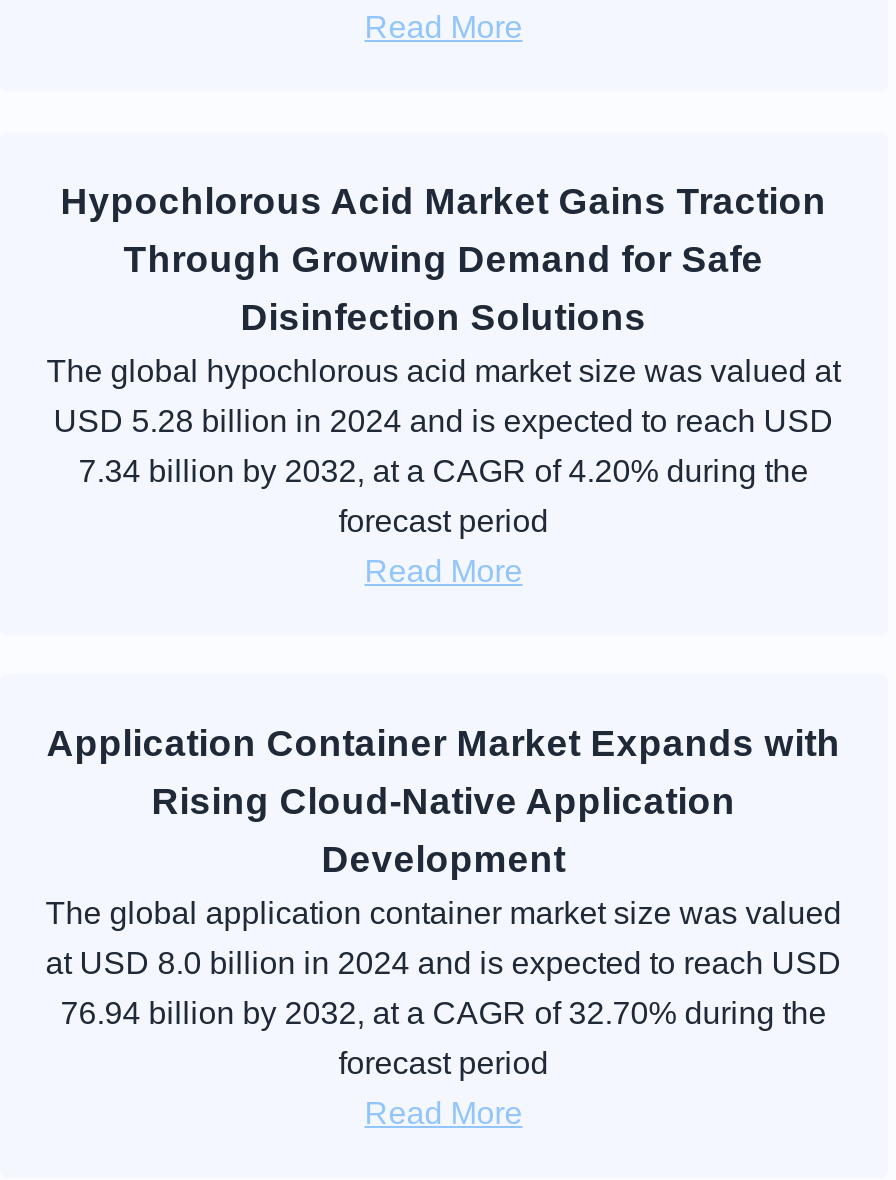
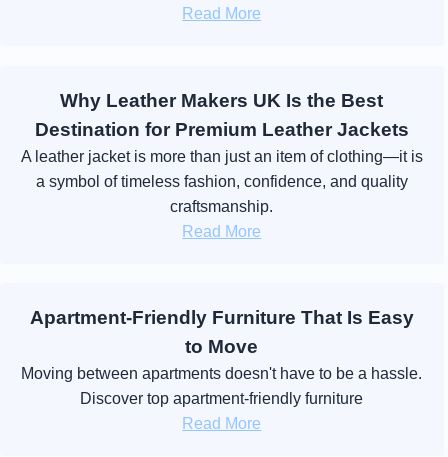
- Hypochlorous Acid Market Gains Traction
- Through Growing Demand for Safe
- Disinfection Solutions
- The global hypochlorous acid market size was valued at
- USD 5.28 billion in 2024 and is expected to reach USD
- 7.34 billion by 2032, at a CAGR of 4.20% during the
- forecast period
+ Why Leather Makers UK Is the Best
+ Destination for Premium Leather Jackets
+ A leather jacket is more than just an item of clothing—it is
+ a symbol of timeless fashion, confidence, and quality
+ craftsmanship.

- Application Container Market Expands with
- Rising Cloud-Native Application
- Development
- The global application container market size was valued
- at USD 8.0 billion in 2024 and is expected to reach USD
- 76.94 billion by 2032, at a CAGR of 32.70% during the
- forecast period
+ Apartment-Friendly Furniture That Is Easy
+ to Move
+ Moving between apartments doesn't have to be a hassle.
+ Discover top apartment-friendly furniture
